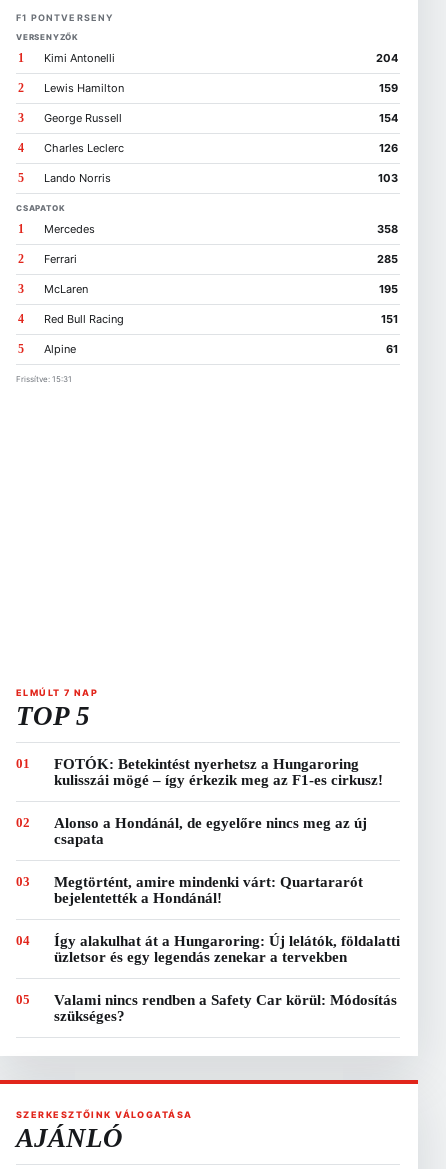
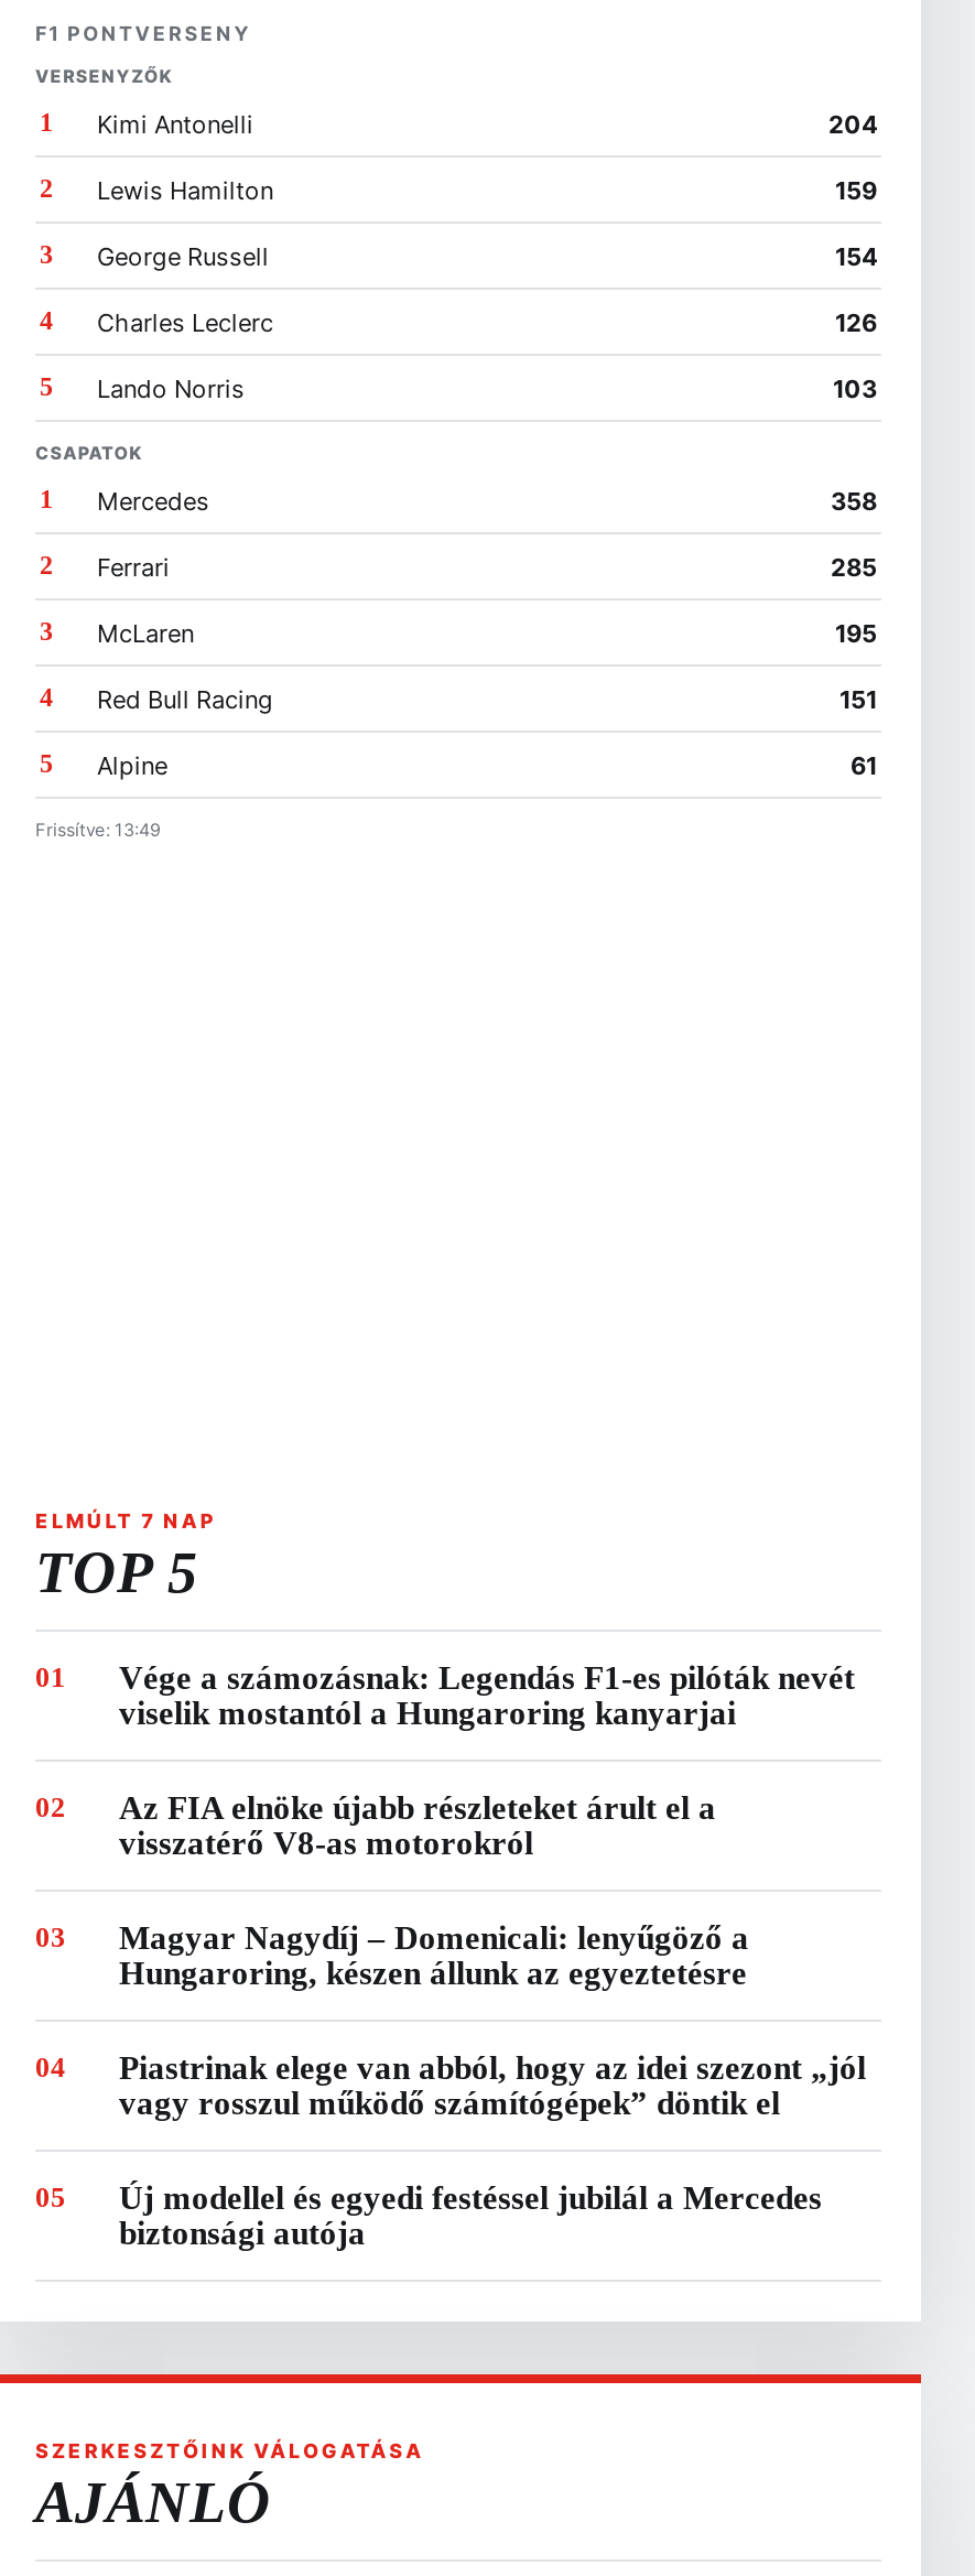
- Frissítve: 15:31
+ Frissítve: 13:49

- FOTÓK: Betekintést nyerhetsz a Hungaroring
- kulisszái mögé – így érkezik meg az F1-es cirkusz!
+ Vége a számozásnak: Legendás F1-es pilóták nevét
+ viselik mostantól a Hungaroring kanyarjai

- Alonso a Hondánál, de egyelőre nincs meg az új
- csapata
+ Az FIA elnöke újabb részleteket árult el a
+ visszatérő V8-as motorokról

- Megtörtént, amire mindenki várt: Quartararót
- bejelentették a Hondánál!
+ Magyar Nagydíj – Domenicali: lenyűgöző a
+ Hungaroring, készen állunk az egyeztetésre

- Így alakulhat át a Hungaroring: Új lelátók, földalatti
- üzletsor és egy legendás zenekar a tervekben
+ Piastrinak elege van abból, hogy az idei szezont „jól
+ vagy rosszul működő számítógépek” döntik el

- Valami nincs rendben a Safety Car körül: Módosítás
- szükséges?
+ Új modellel és egyedi festéssel jubilál a Mercedes
+ biztonsági autója
